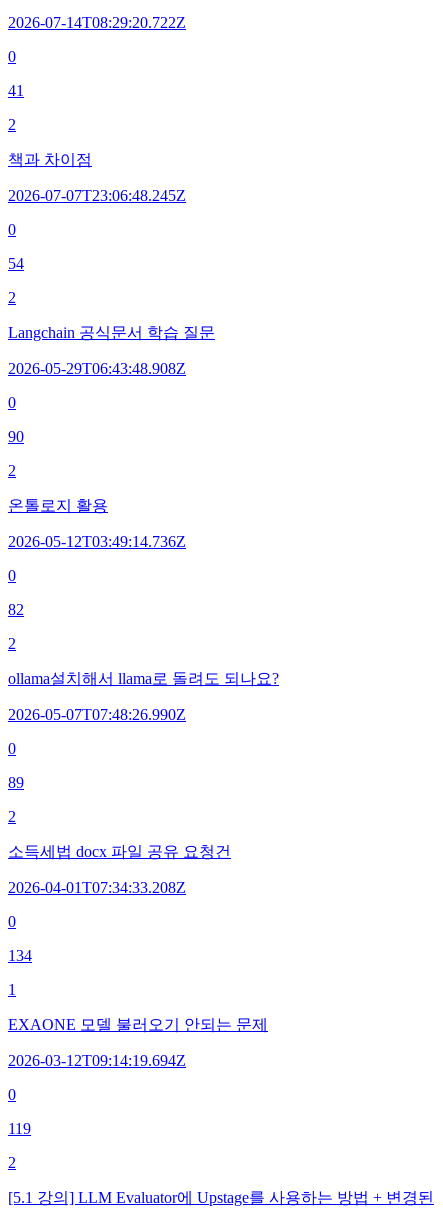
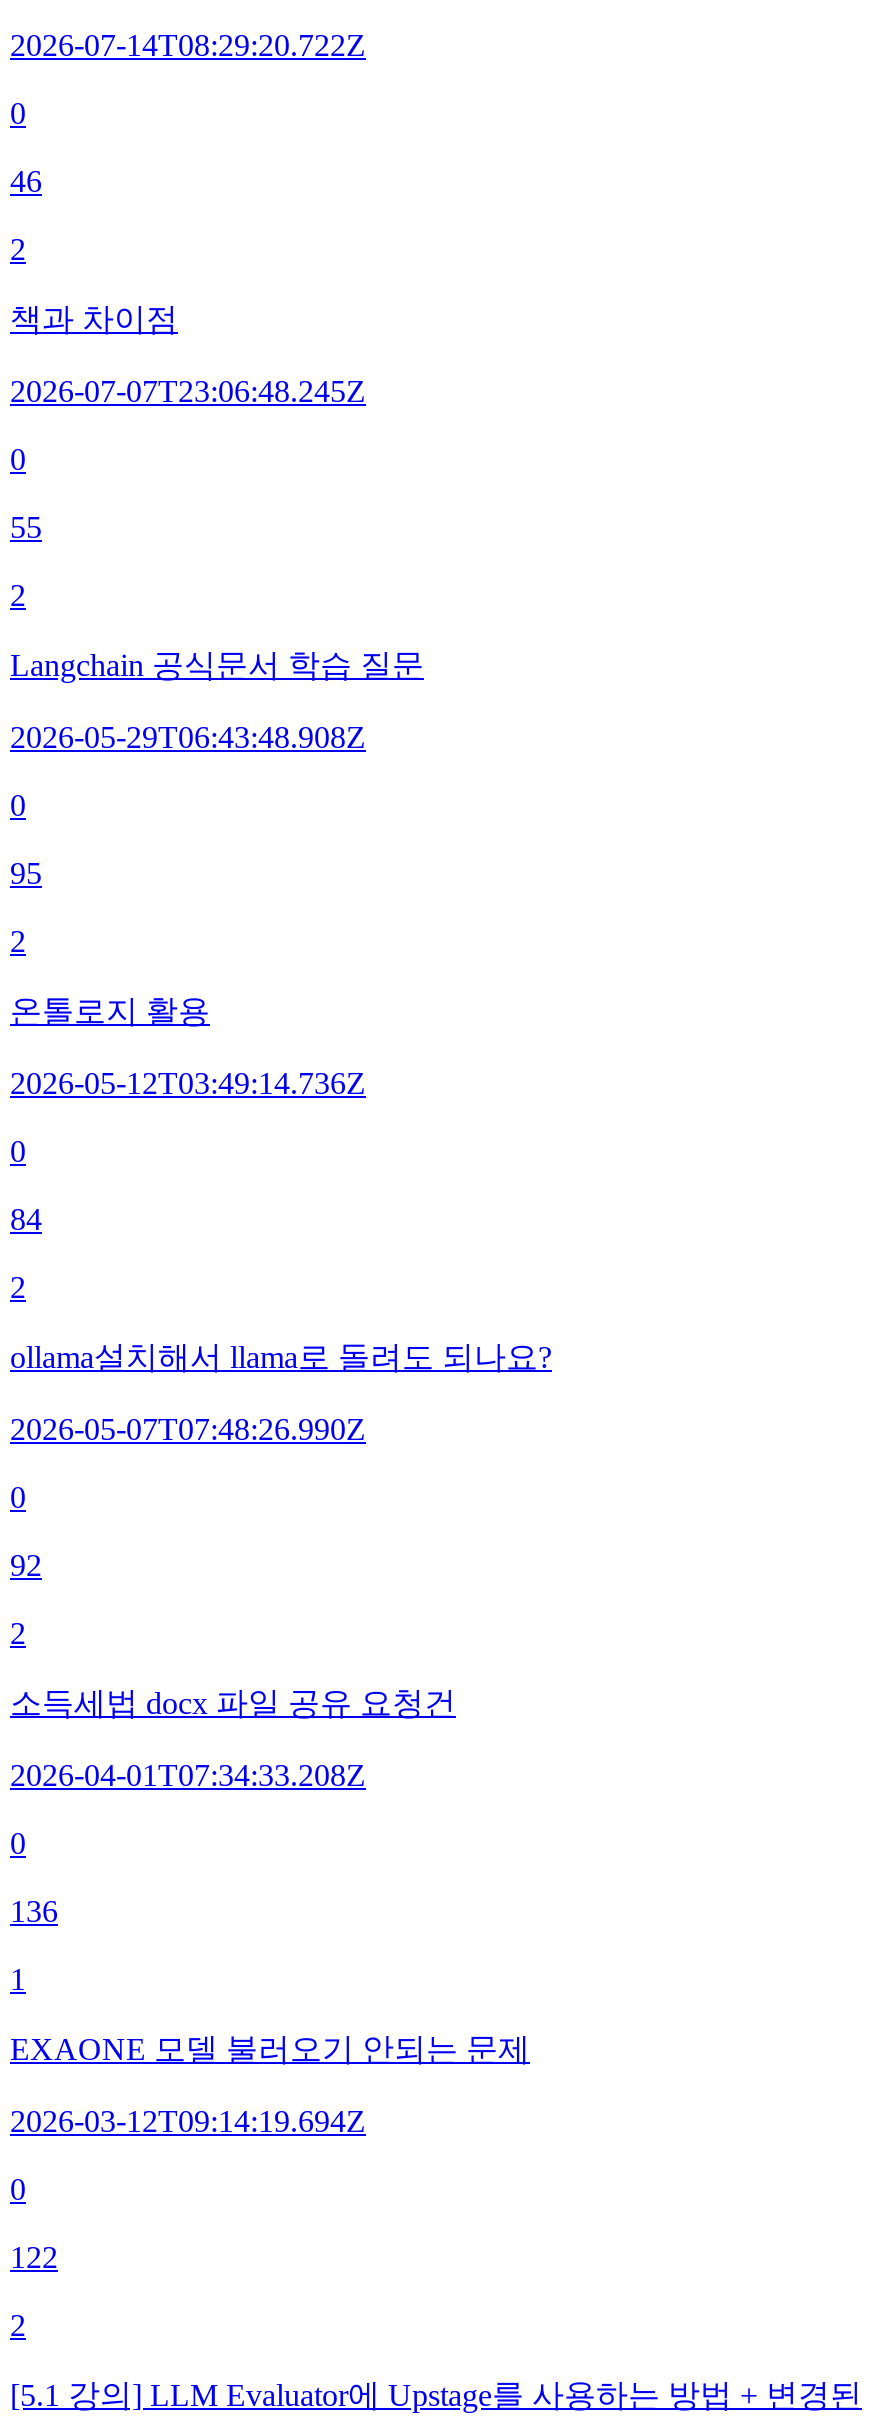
- 41
+ 46

- 54
+ 55

- 90
+ 95

- 82
+ 84

- 89
+ 92

- 134
+ 136

- 119
+ 122
